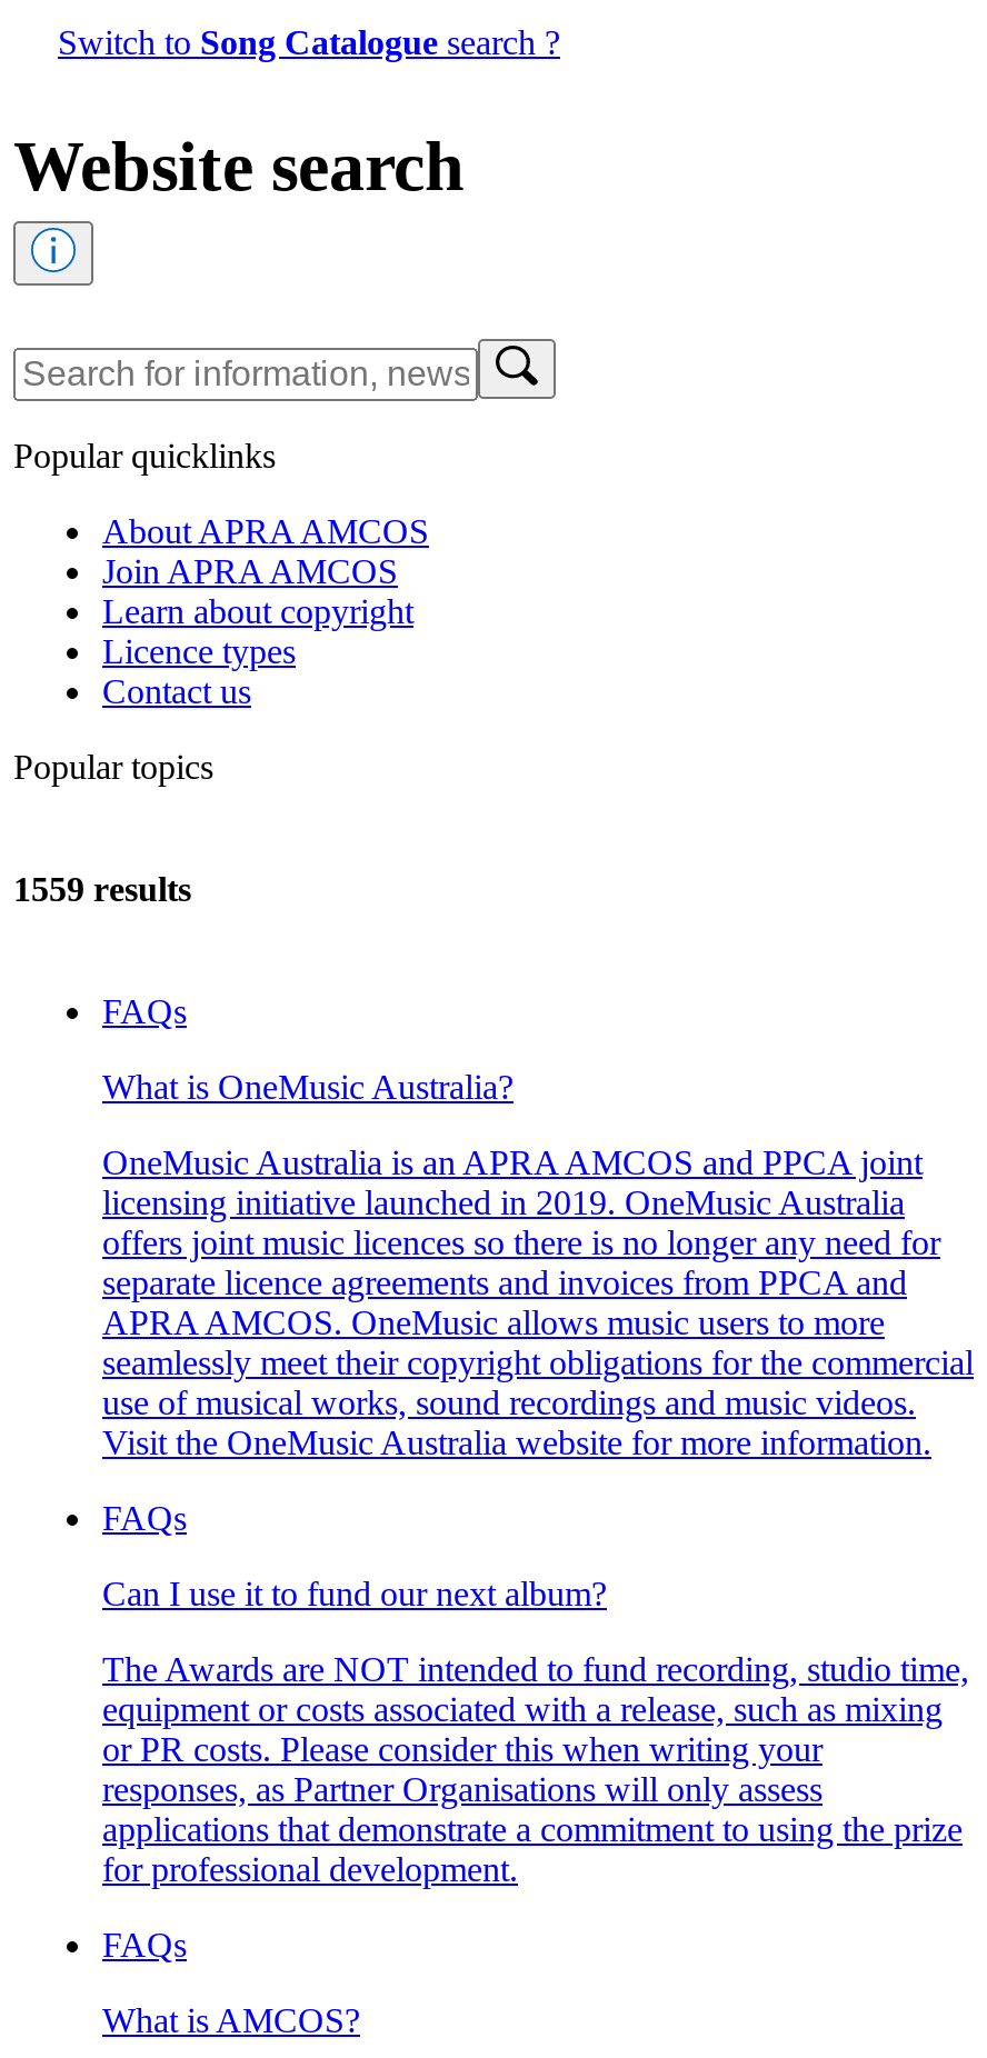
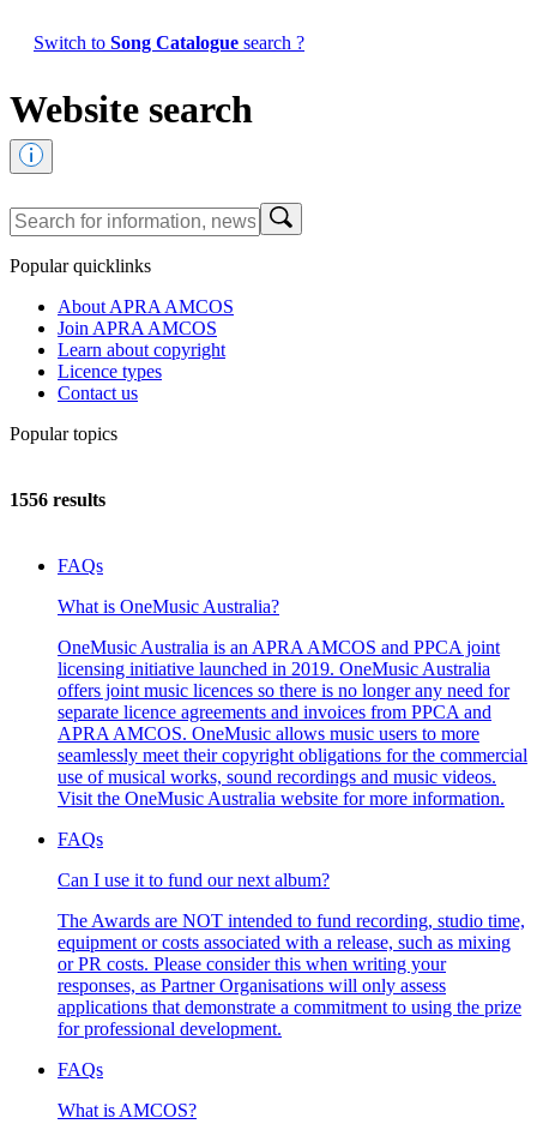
- 1559 results
+ 1556 results
